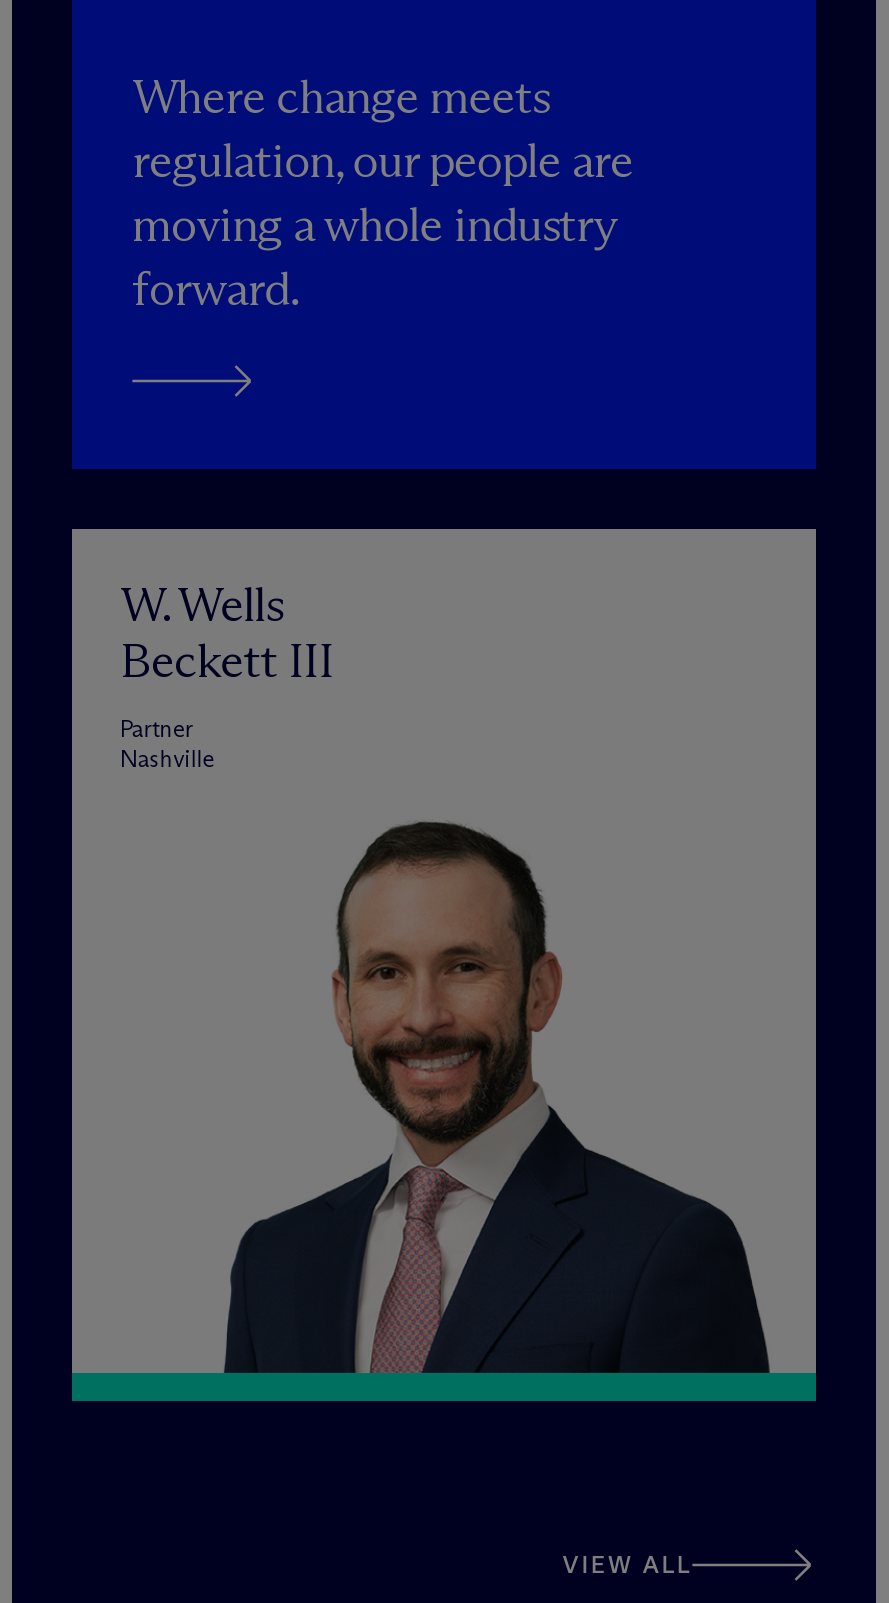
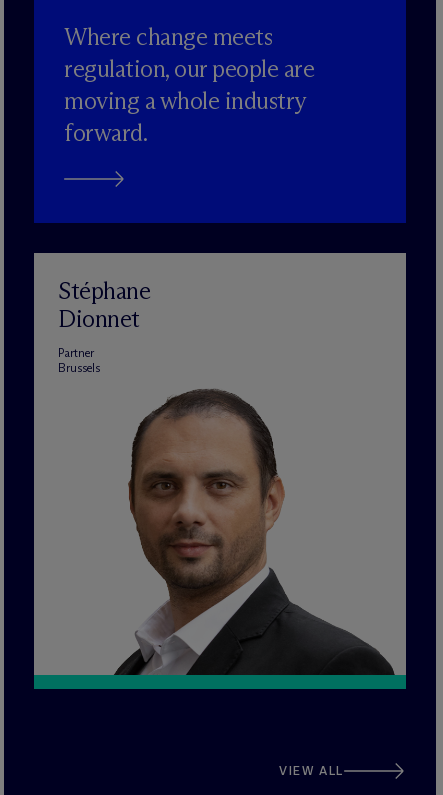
- W. Wells
- Beckett III
+ Stéphane
+ Dionnet

- Nashville
+ Brussels

- [image]
+ [image]
